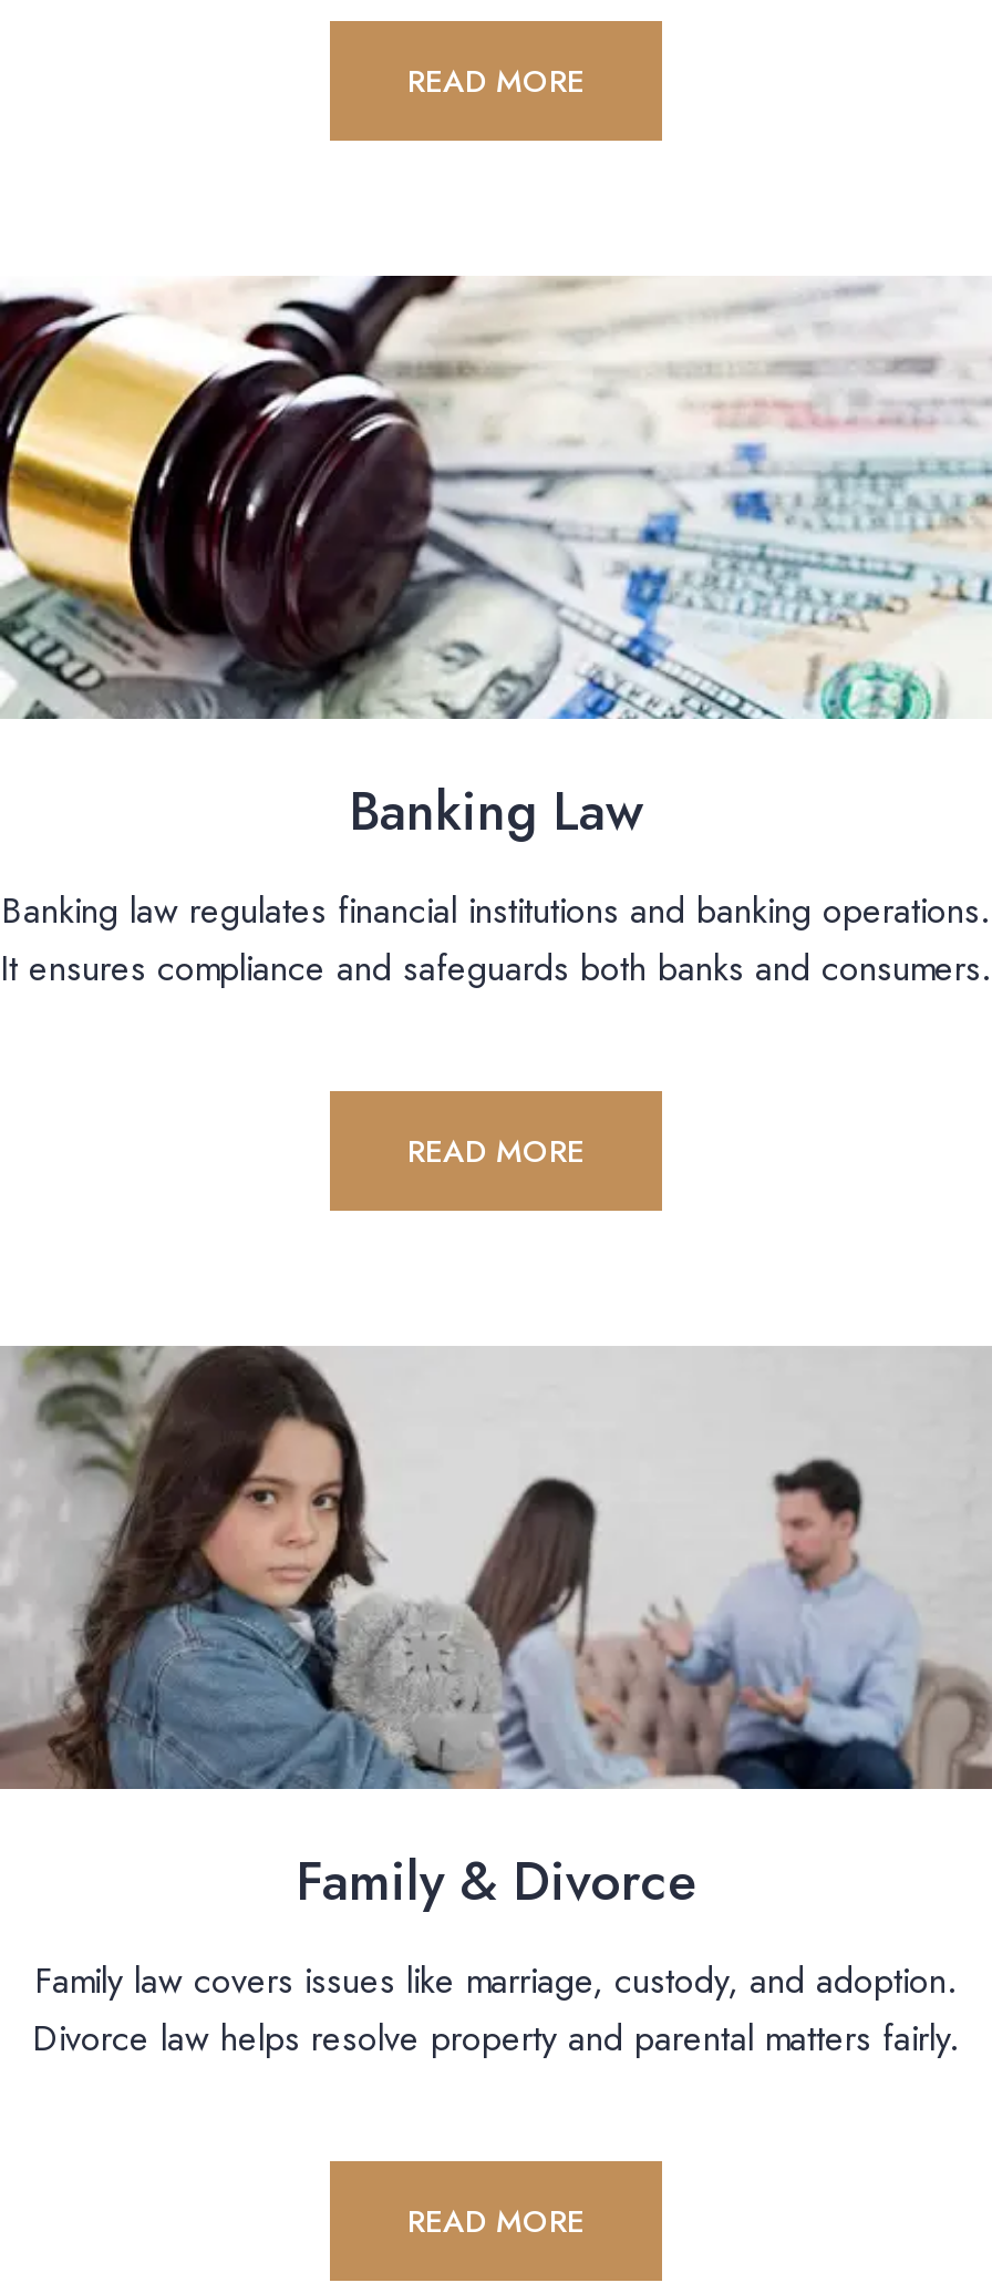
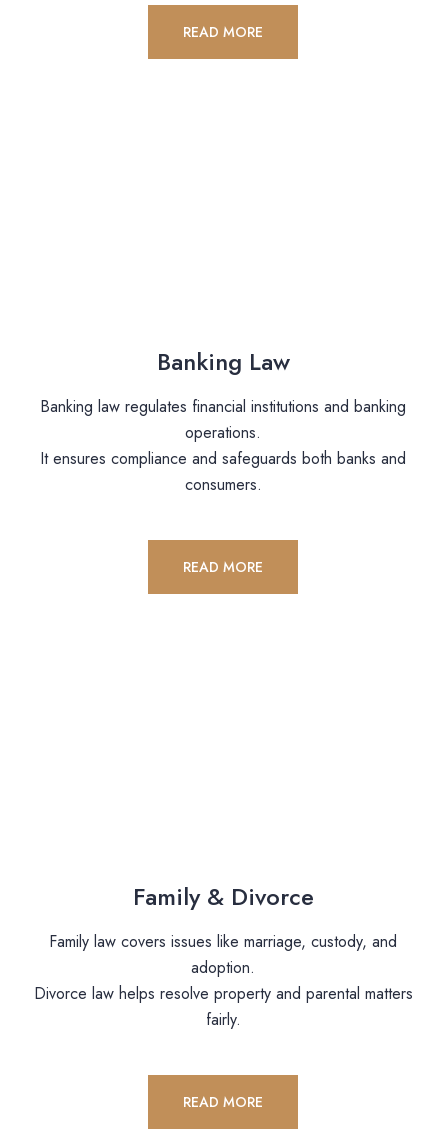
- [image]

- [image]
